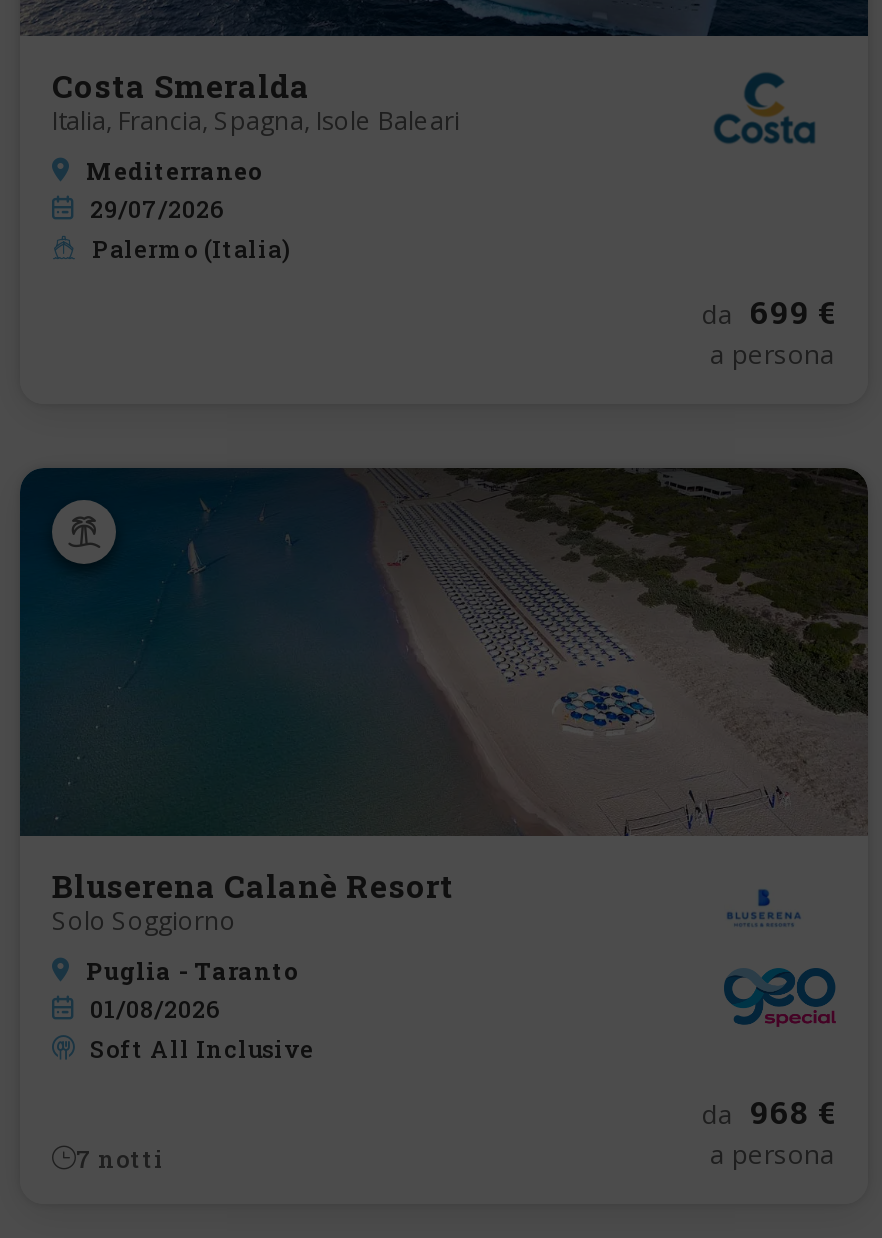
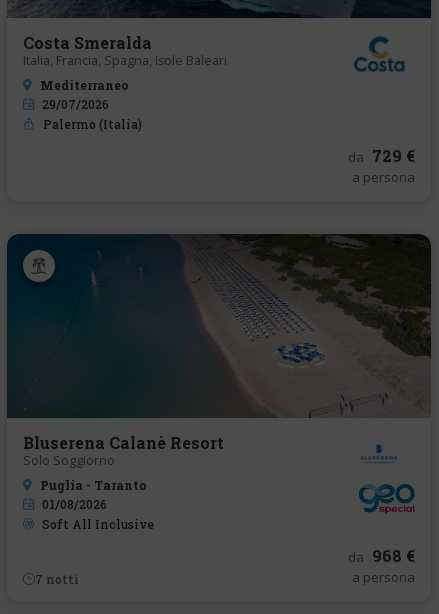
- da 699 €
+ da 729 €
